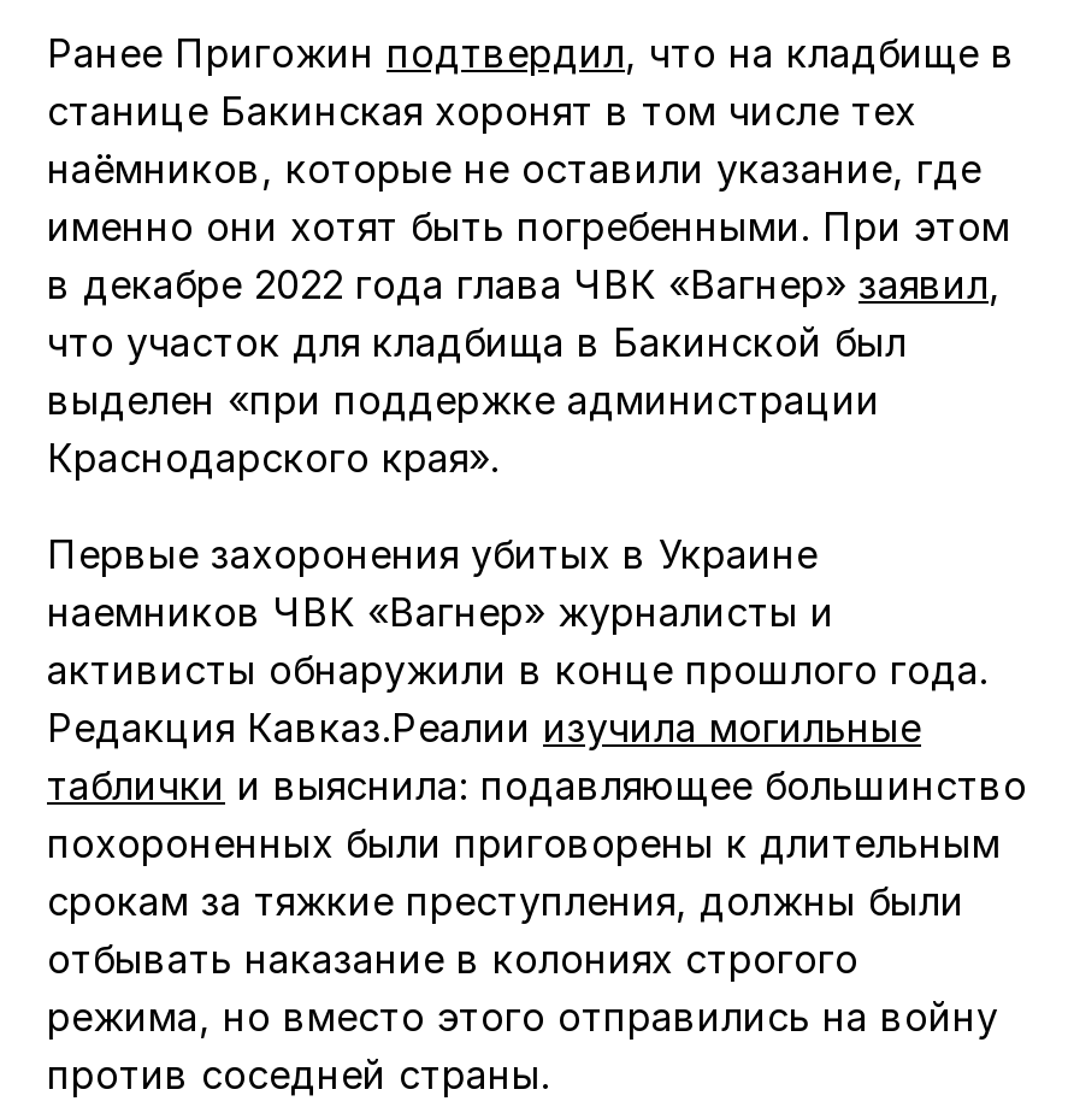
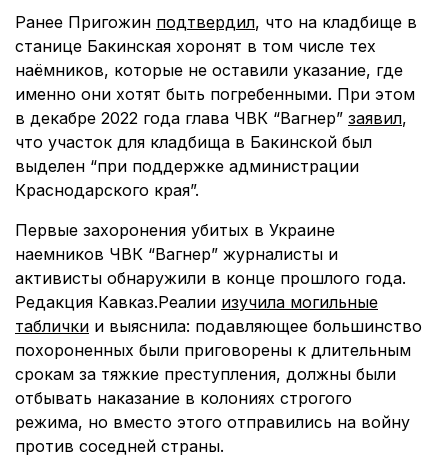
- в декабре 2022 года глава ЧВК «Вагнер» заявил,
+ в декабре 2022 года глава ЧВК “Вагнер” заявил,

- выделен «при поддержке администрации
+ выделен “при поддержке администрации

- Краснодарского края».
+ Краснодарского края”.

- наемников ЧВК «Вагнер» журналисты и
+ наемников ЧВК “Вагнер” журналисты и
